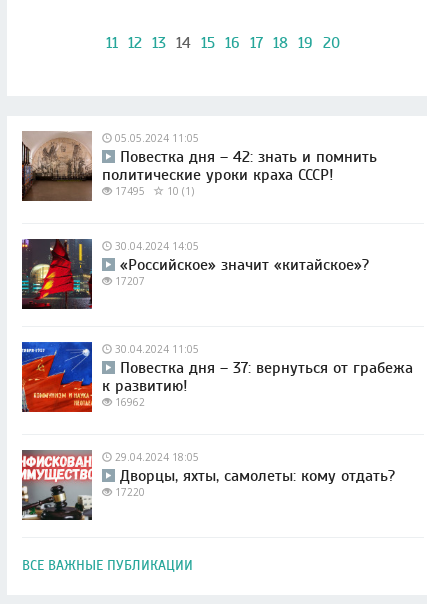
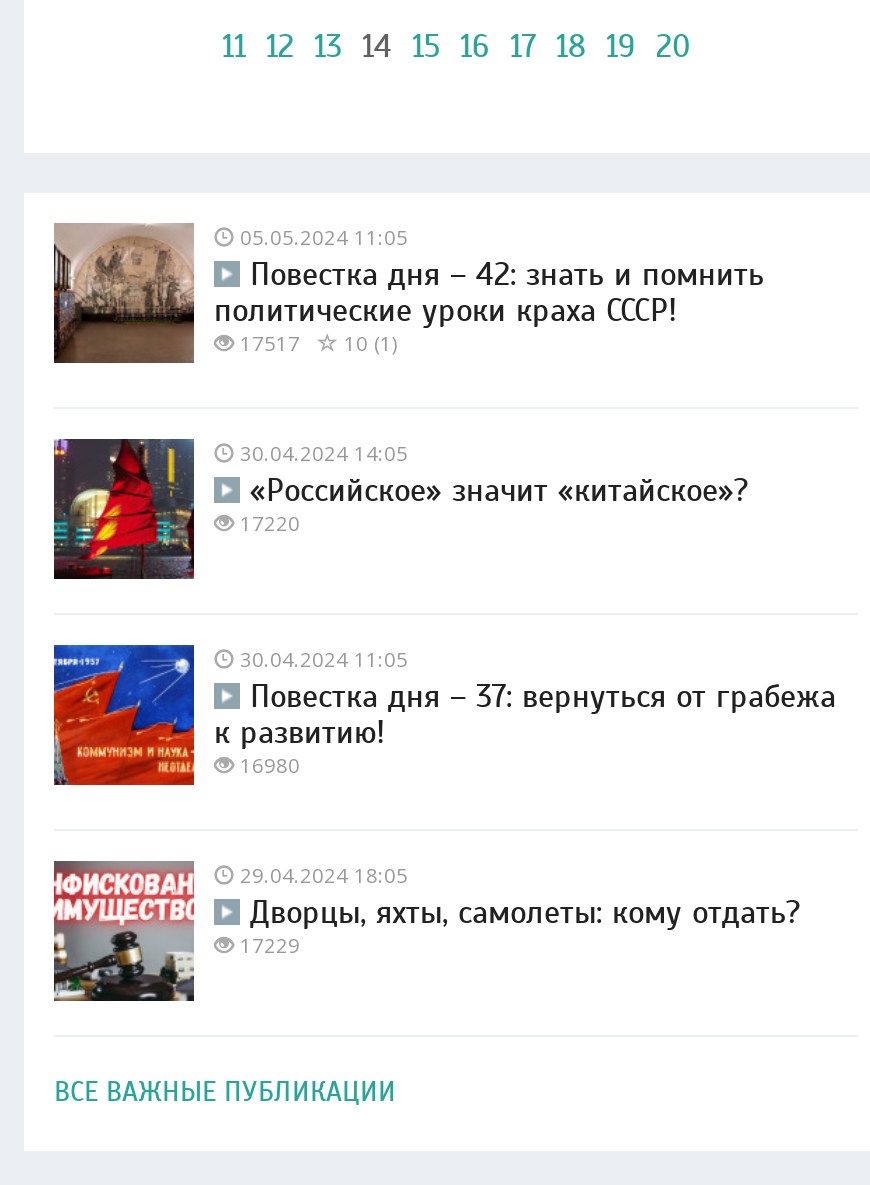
- 17495 10 (1)
+ 17517 10 (1)

- 17207
+ 17220

- 16962
+ 16980

- 17220
+ 17229
